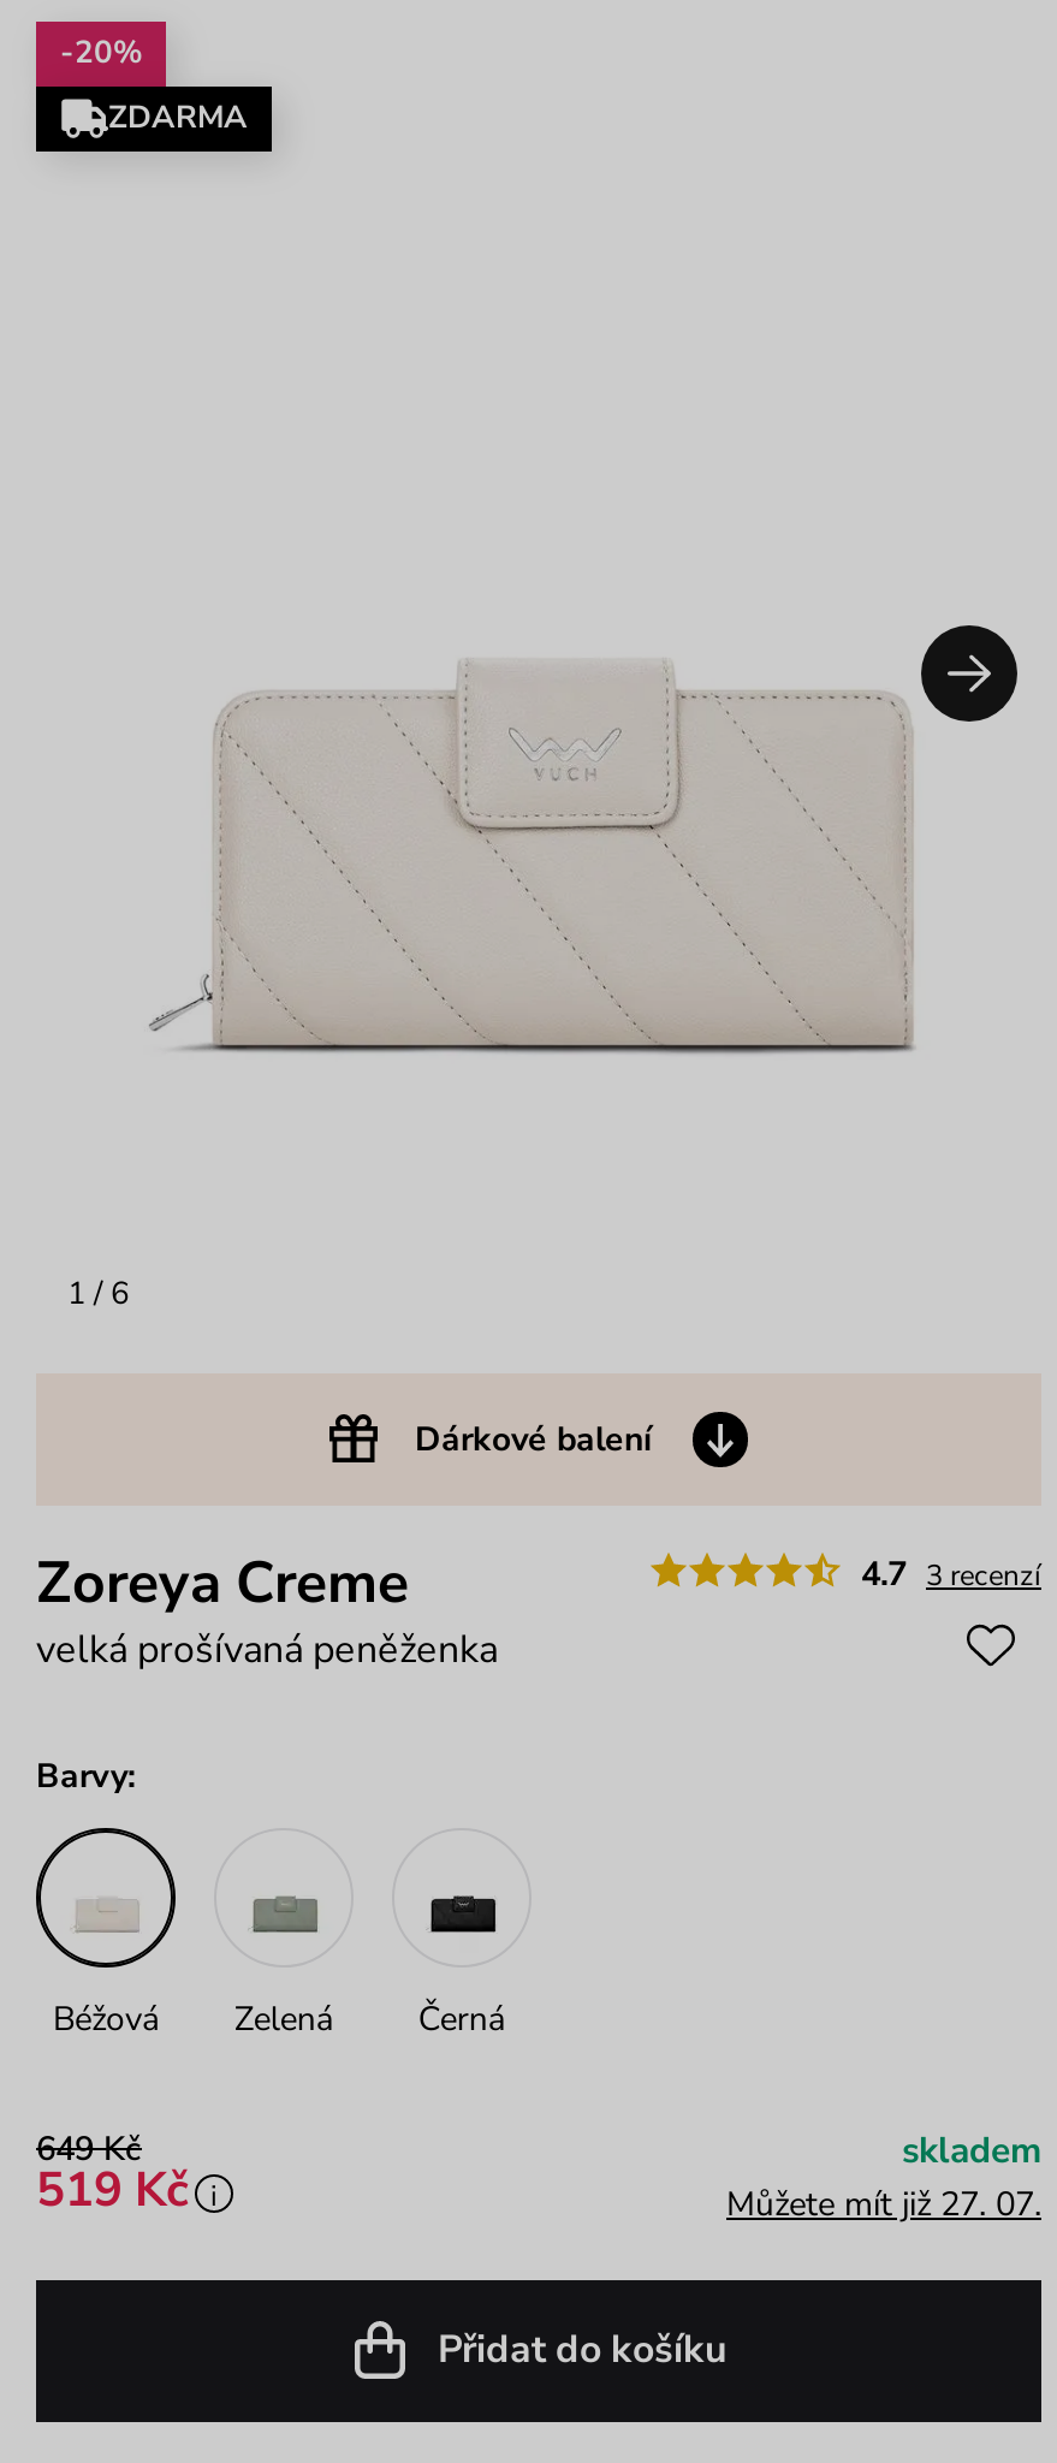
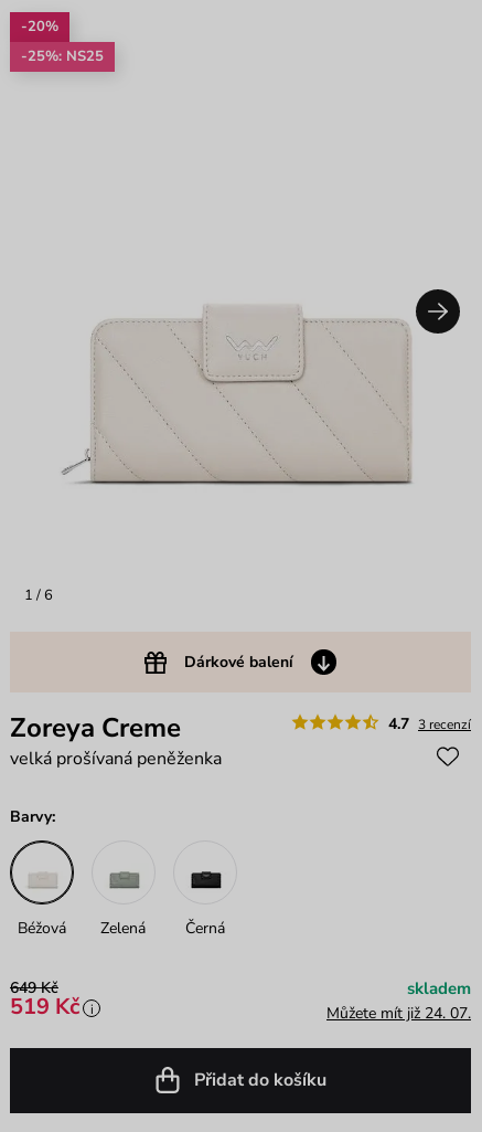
- ZDARMA
+ -25%: NS25

- Můžete mít již 27. 07.
+ Můžete mít již 24. 07.
